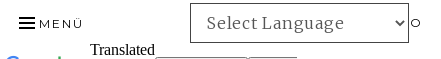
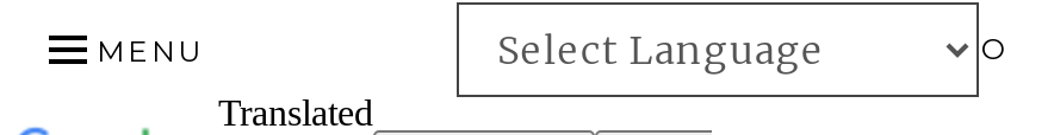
- MENÜ
+ MENU
